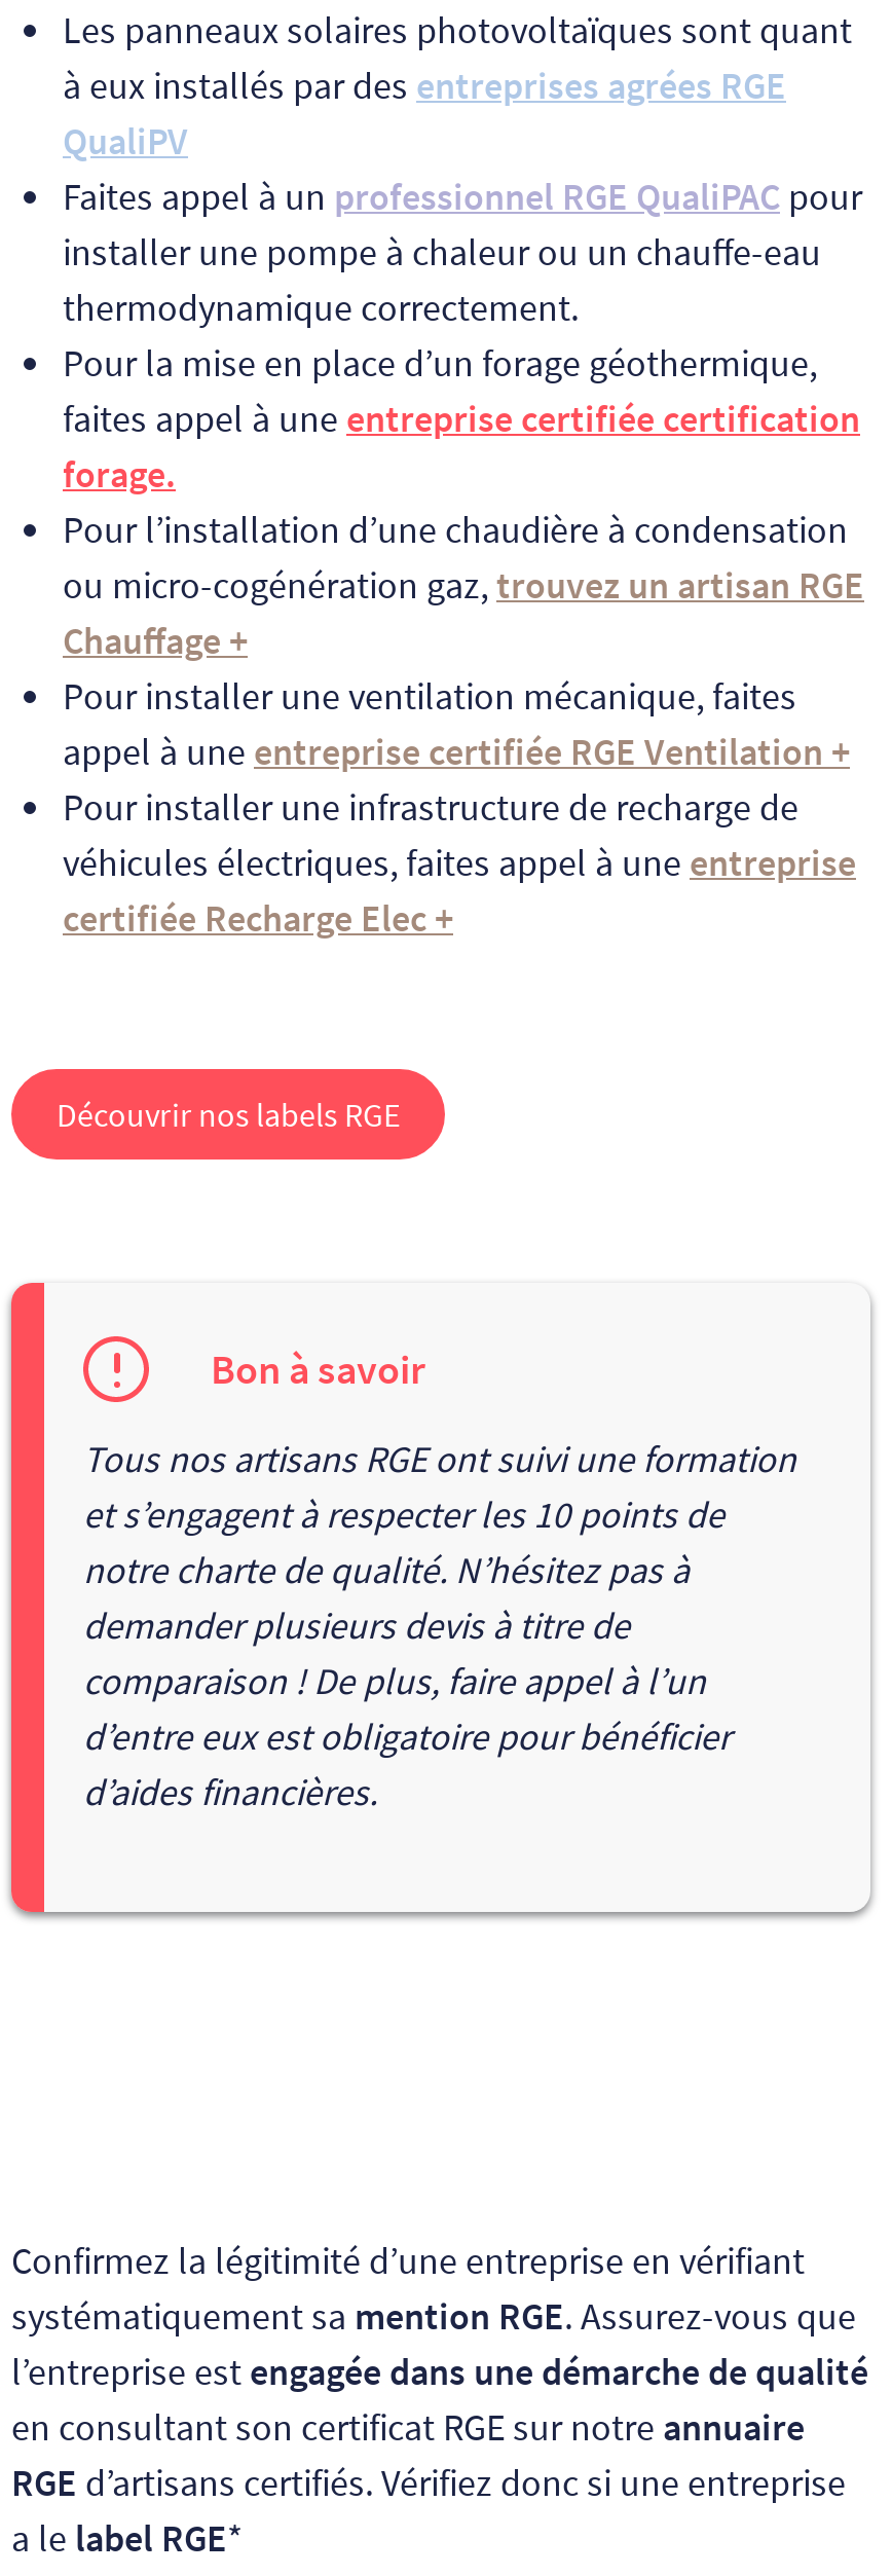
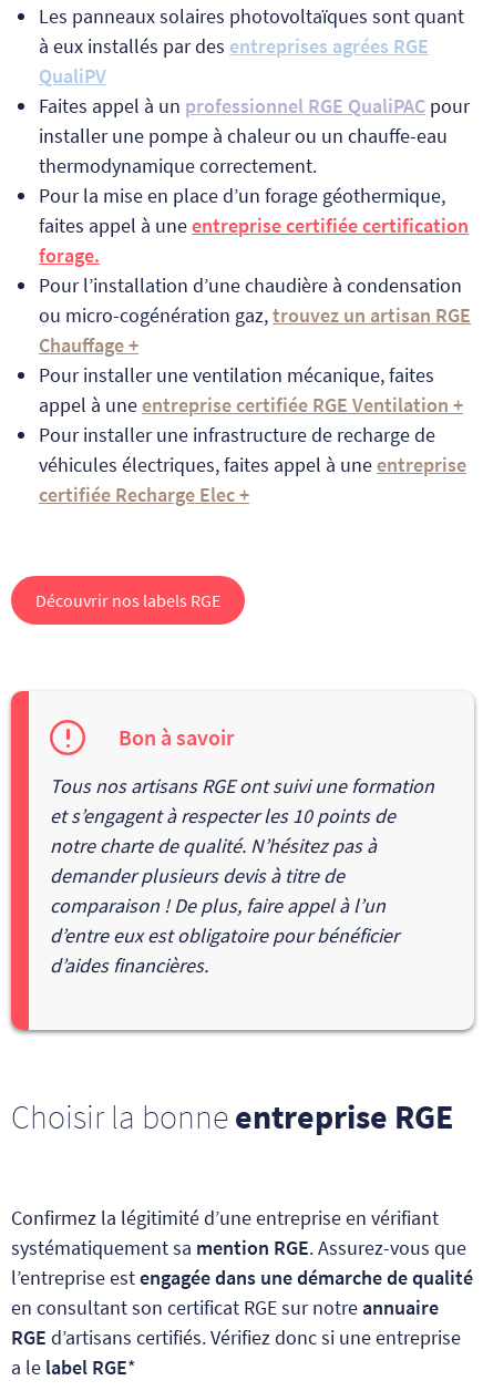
+ Choisir la bonne entreprise RGE
